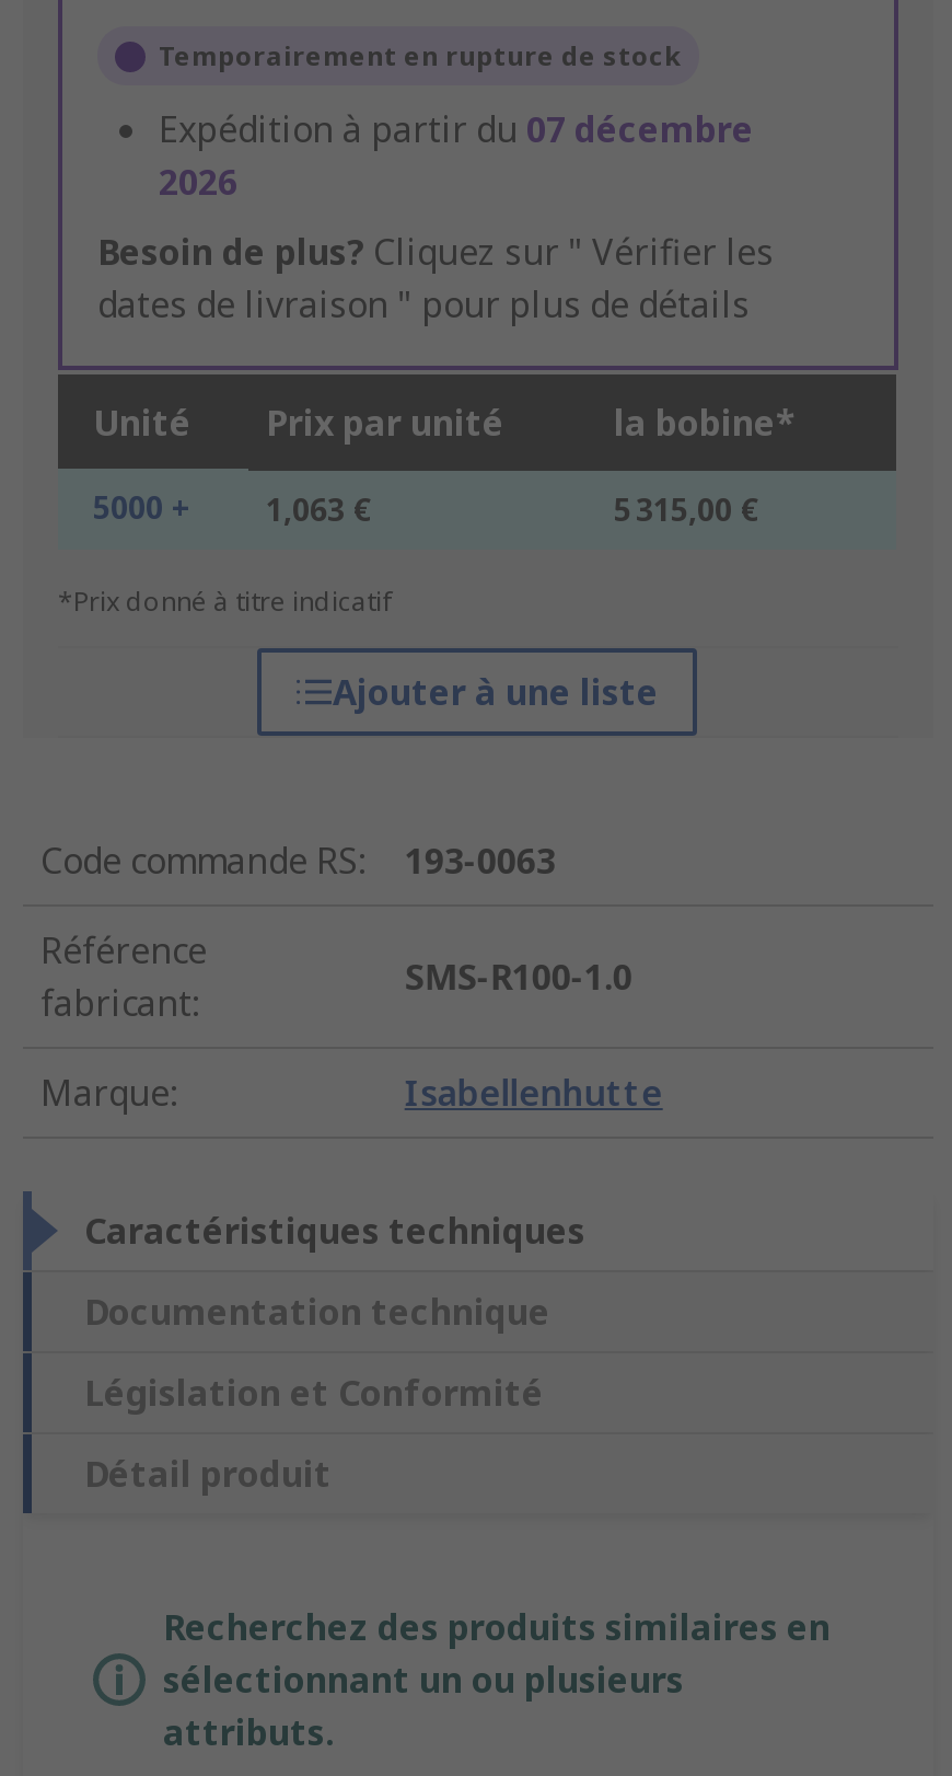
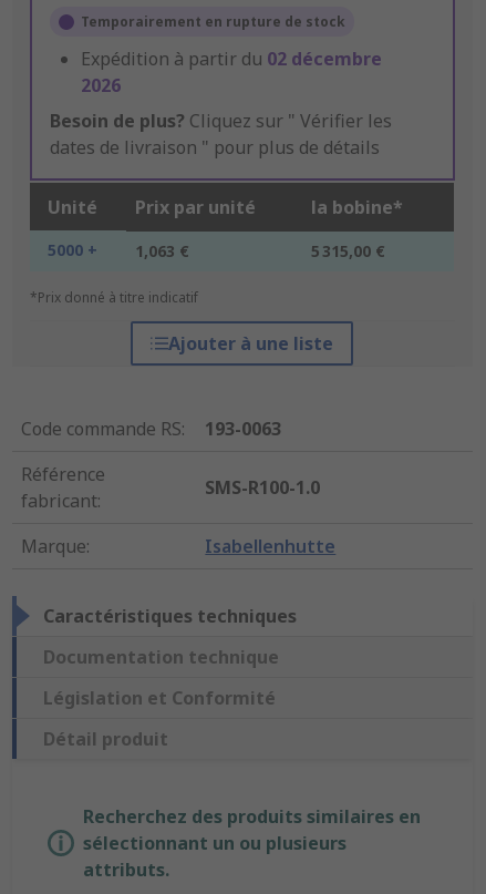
- Expédition à partir du 07 décembre
+ Expédition à partir du 02 décembre
